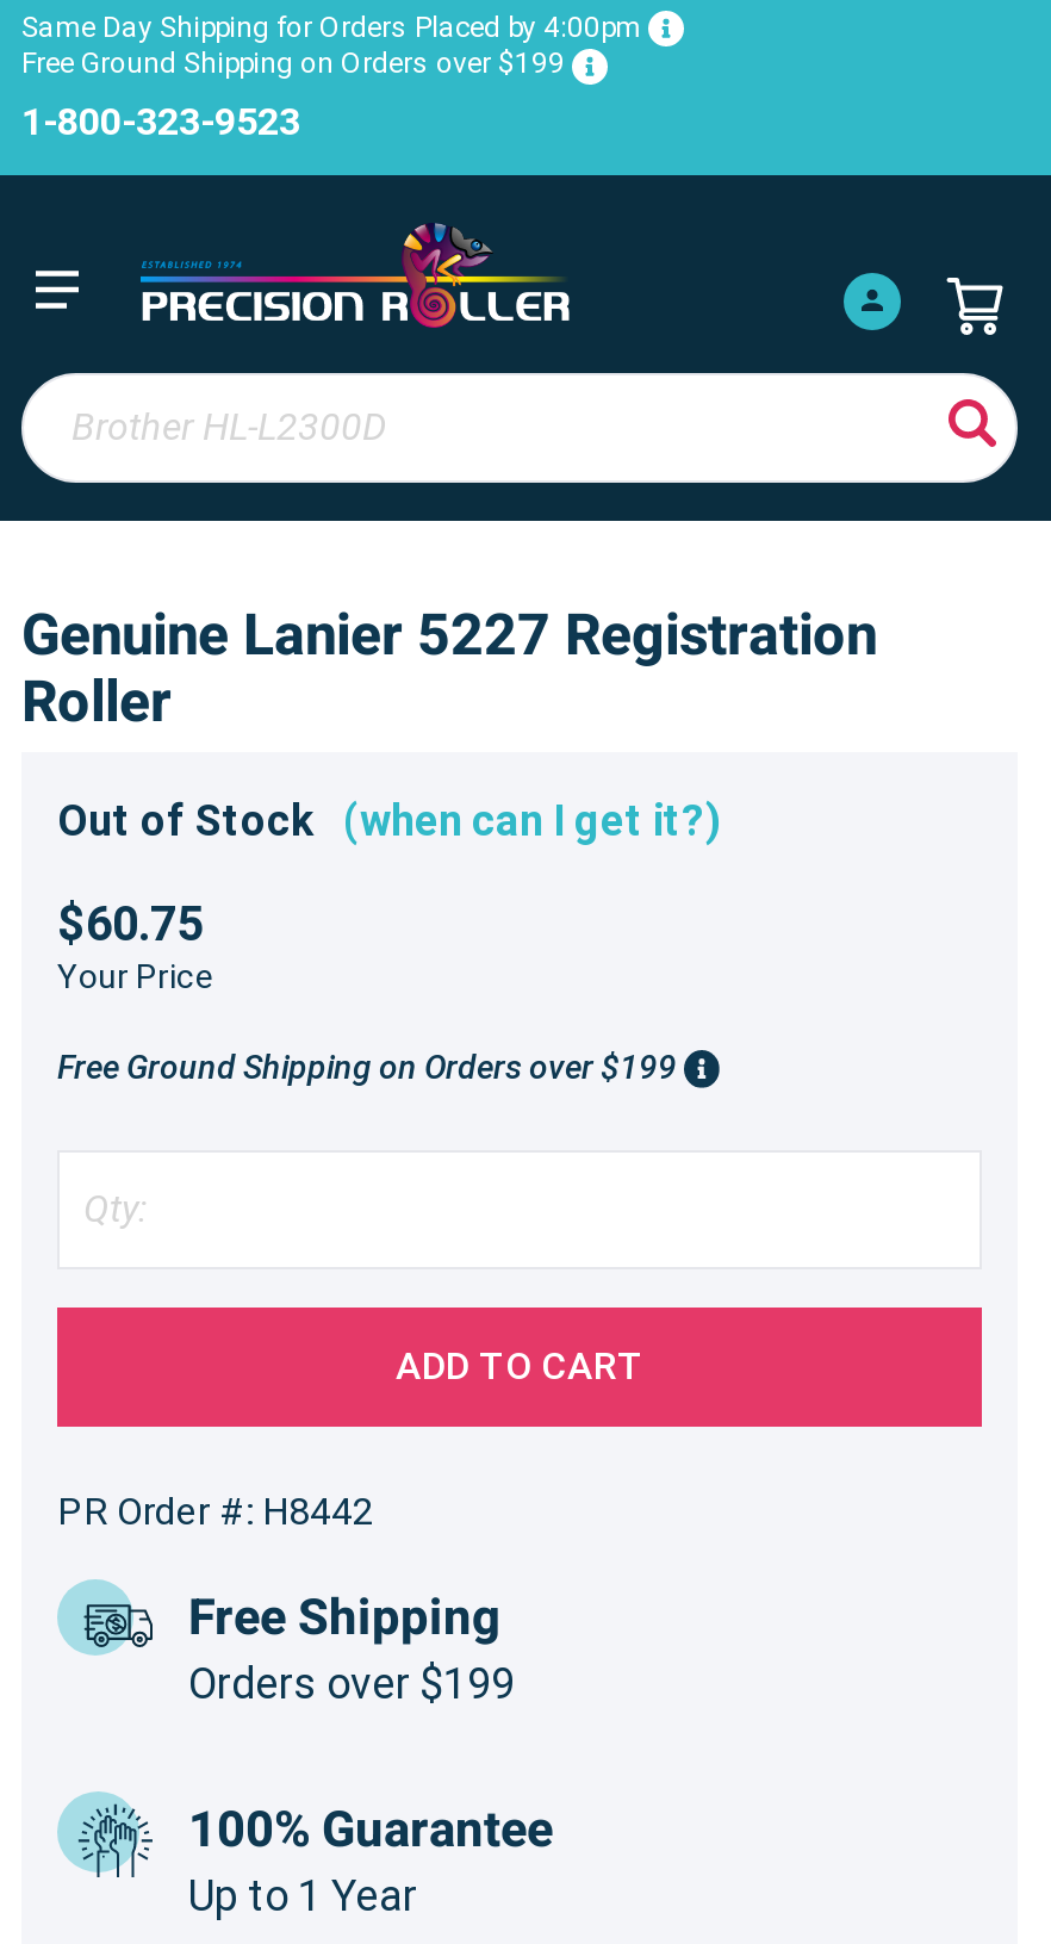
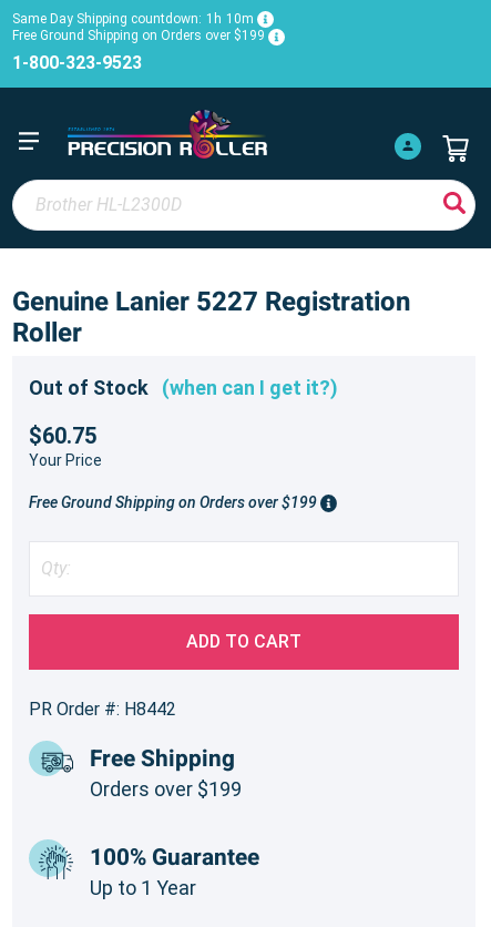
- Same Day Shipping for Orders Placed by 4:00pm
+ Same Day Shipping countdown: 1h 10m
